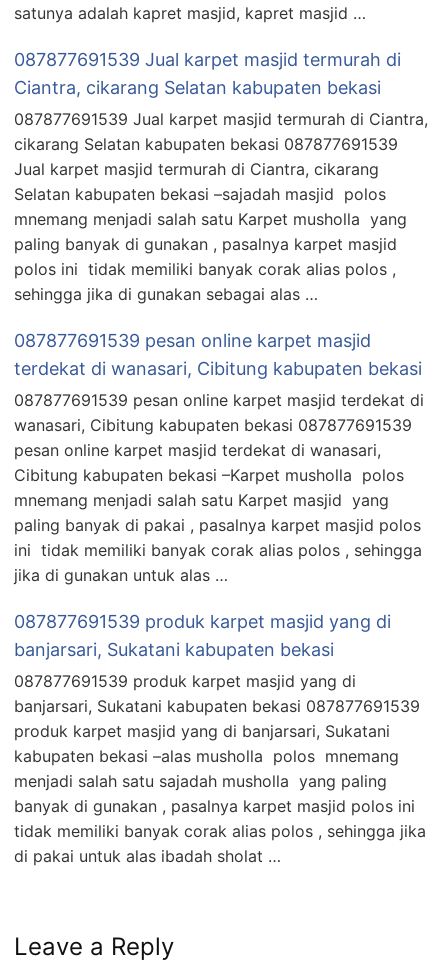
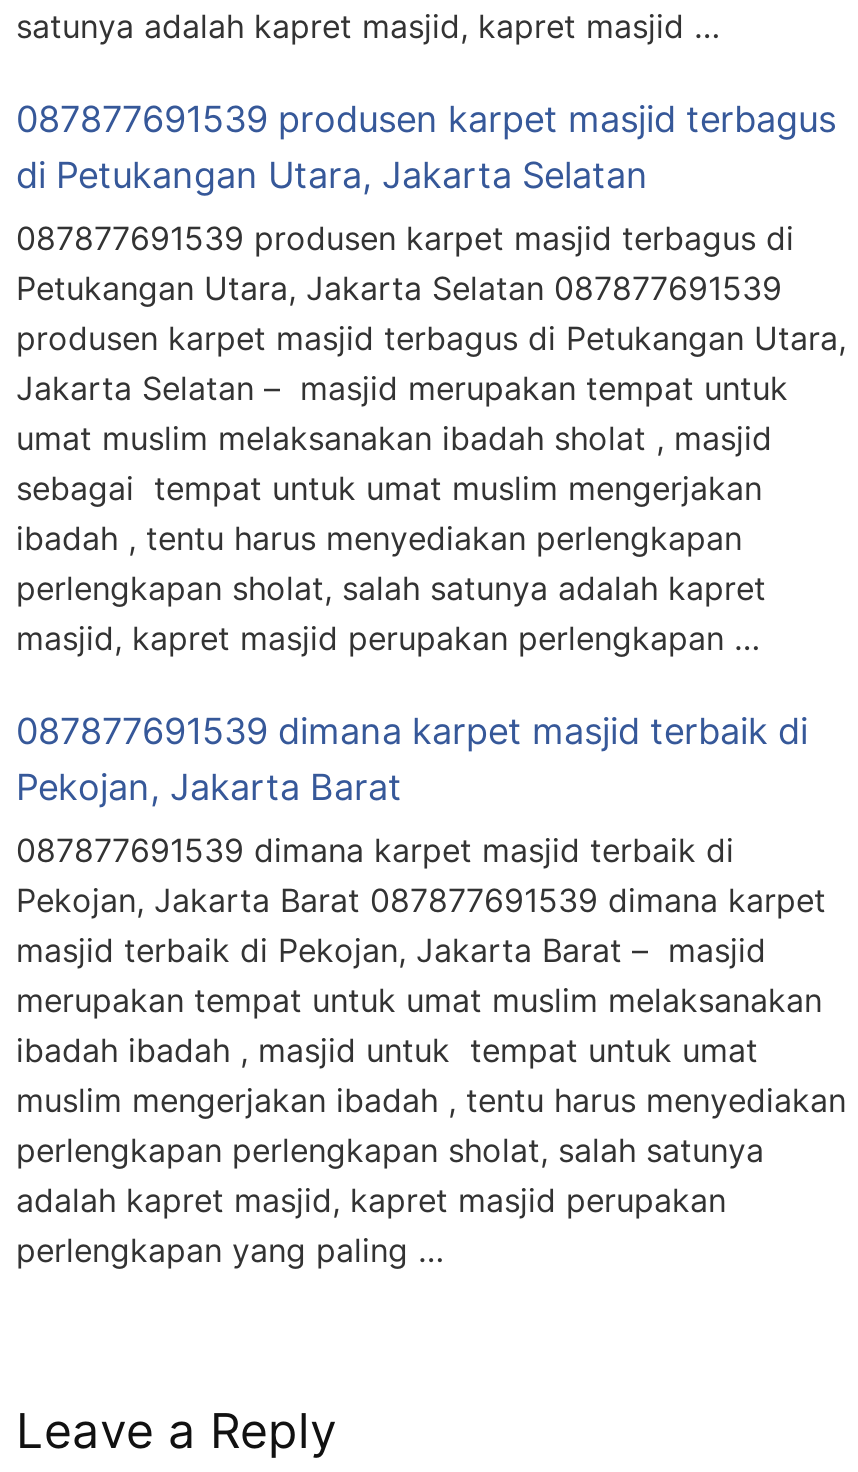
- 087877691539 Jual karpet masjid termurah di
- Ciantra, cikarang Selatan kabupaten bekasi
- 087877691539 Jual karpet masjid termurah di Ciantra,
- cikarang Selatan kabupaten bekasi 087877691539
- Jual karpet masjid termurah di Ciantra, cikarang
- Selatan kabupaten bekasi –sajadah masjid polos
- mnemang menjadi salah satu Karpet musholla yang
- paling banyak di gunakan , pasalnya karpet masjid
- polos ini tidak memiliki banyak corak alias polos ,
- sehingga jika di gunakan sebagai alas …
- 087877691539 pesan online karpet masjid
- terdekat di wanasari, Cibitung kabupaten bekasi
- 087877691539 pesan online karpet masjid terdekat di
- wanasari, Cibitung kabupaten bekasi 087877691539
- pesan online karpet masjid terdekat di wanasari,
- Cibitung kabupaten bekasi –Karpet musholla polos
- mnemang menjadi salah satu Karpet masjid yang
- paling banyak di pakai , pasalnya karpet masjid polos
- ini tidak memiliki banyak corak alias polos , sehingga
- jika di gunakan untuk alas …
- 087877691539 produk karpet masjid yang di
- banjarsari, Sukatani kabupaten bekasi
- 087877691539 produk karpet masjid yang di
- banjarsari, Sukatani kabupaten bekasi 087877691539
- produk karpet masjid yang di banjarsari, Sukatani
- kabupaten bekasi –alas musholla polos mnemang
- menjadi salah satu sajadah musholla yang paling
- banyak di gunakan , pasalnya karpet masjid polos ini
- tidak memiliki banyak corak alias polos , sehingga jika
- di pakai untuk alas ibadah sholat …
+ 087877691539 produsen karpet masjid terbagus
+ di Petukangan Utara, Jakarta Selatan
+ 087877691539 produsen karpet masjid terbagus di
+ Petukangan Utara, Jakarta Selatan 087877691539
+ produsen karpet masjid terbagus di Petukangan Utara,
+ Jakarta Selatan – masjid merupakan tempat untuk
+ umat muslim melaksanakan ibadah sholat , masjid
+ sebagai tempat untuk umat muslim mengerjakan
+ ibadah , tentu harus menyediakan perlengkapan
+ perlengkapan sholat, salah satunya adalah kapret
+ masjid, kapret masjid perupakan perlengkapan …
+ 087877691539 dimana karpet masjid terbaik di
+ Pekojan, Jakarta Barat
+ 087877691539 dimana karpet masjid terbaik di
+ Pekojan, Jakarta Barat 087877691539 dimana karpet
+ masjid terbaik di Pekojan, Jakarta Barat – masjid
+ merupakan tempat untuk umat muslim melaksanakan
+ ibadah ibadah , masjid untuk tempat untuk umat
+ muslim mengerjakan ibadah , tentu harus menyediakan
+ perlengkapan perlengkapan sholat, salah satunya
+ adalah kapret masjid, kapret masjid perupakan
+ perlengkapan yang paling …
